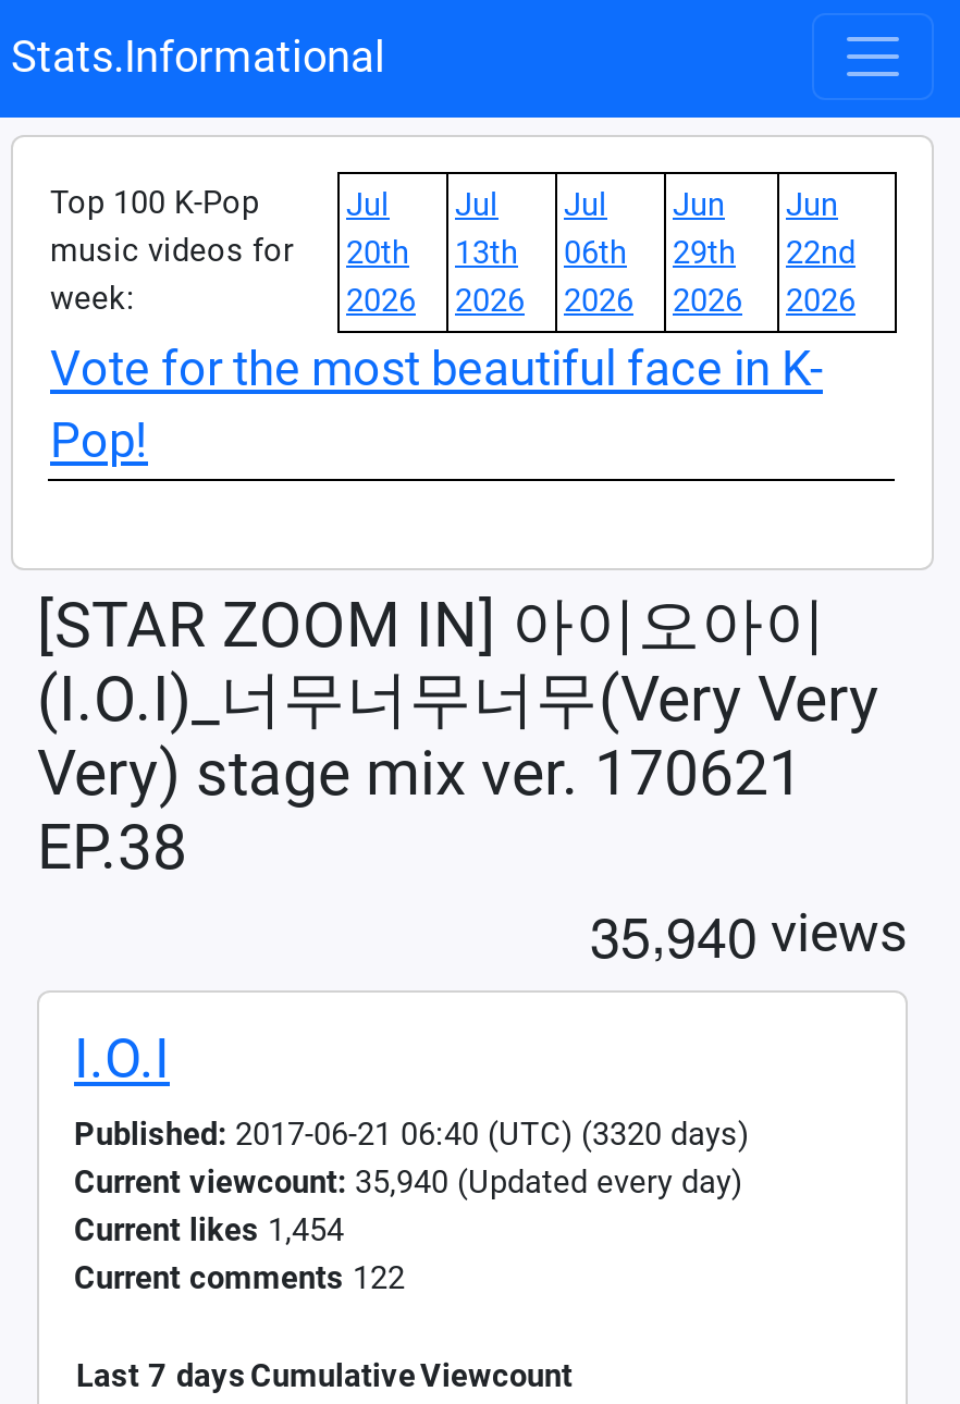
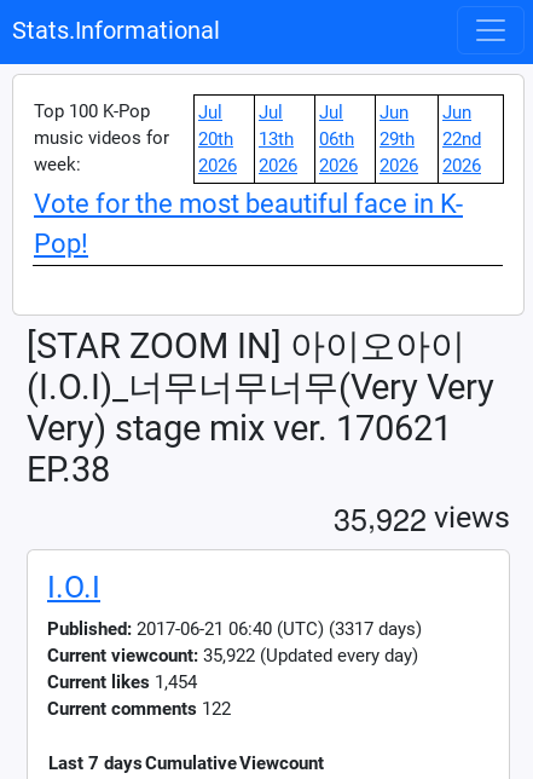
- 35,940 views
+ 35,922 views

- Published: 2017-06-21 06:40 (UTC) (3320 days)
+ Published: 2017-06-21 06:40 (UTC) (3317 days)

- Current viewcount: 35,940 (Updated every day)
+ Current viewcount: 35,922 (Updated every day)
